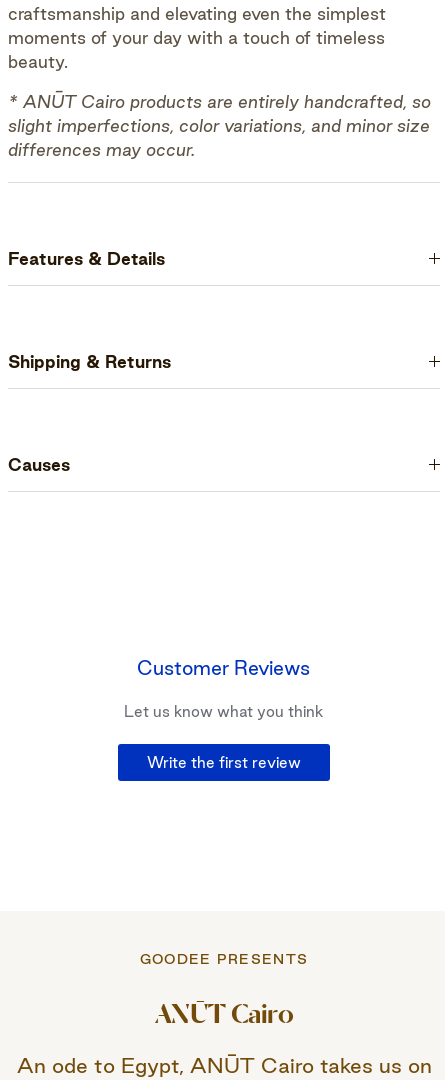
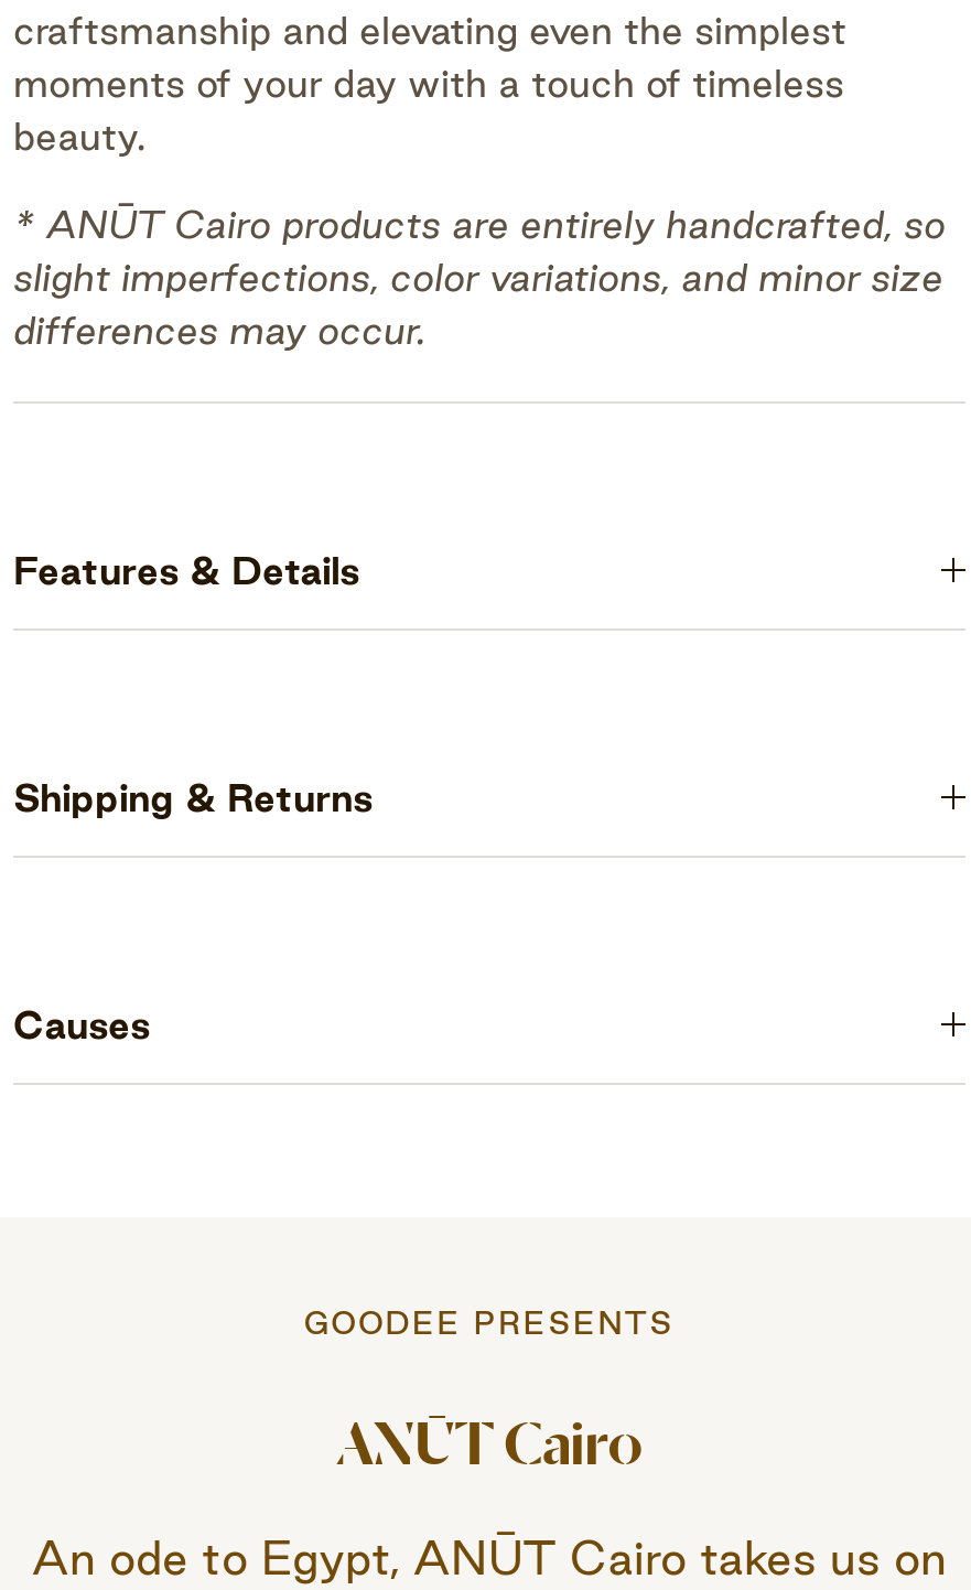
- Customer Reviews
- Let us know what you think
- Write the first review
